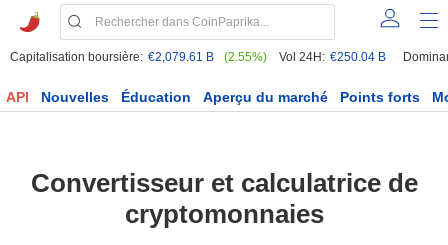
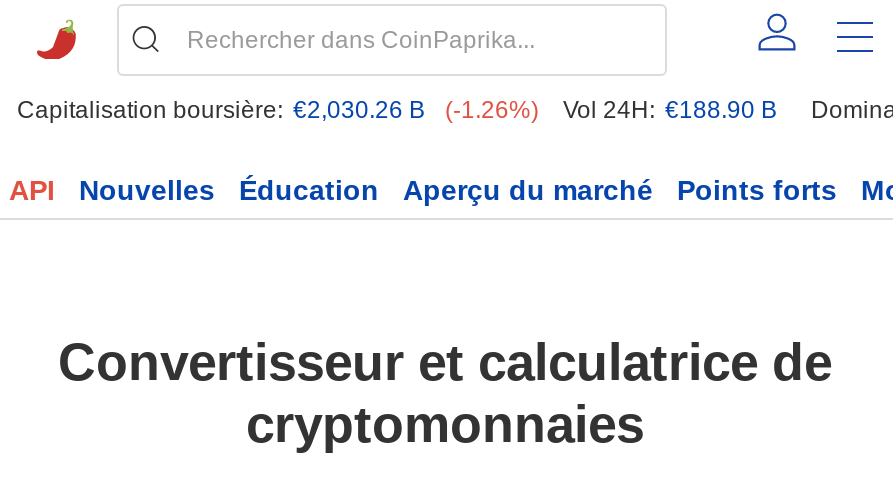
- Capitalisation boursière: €2,079.61 B
+ Capitalisation boursière: €2,030.26 B

- (2.55%)
+ (-1.26%)

- Vol 24H: €250.04 B
+ Vol 24H: €188.90 B
